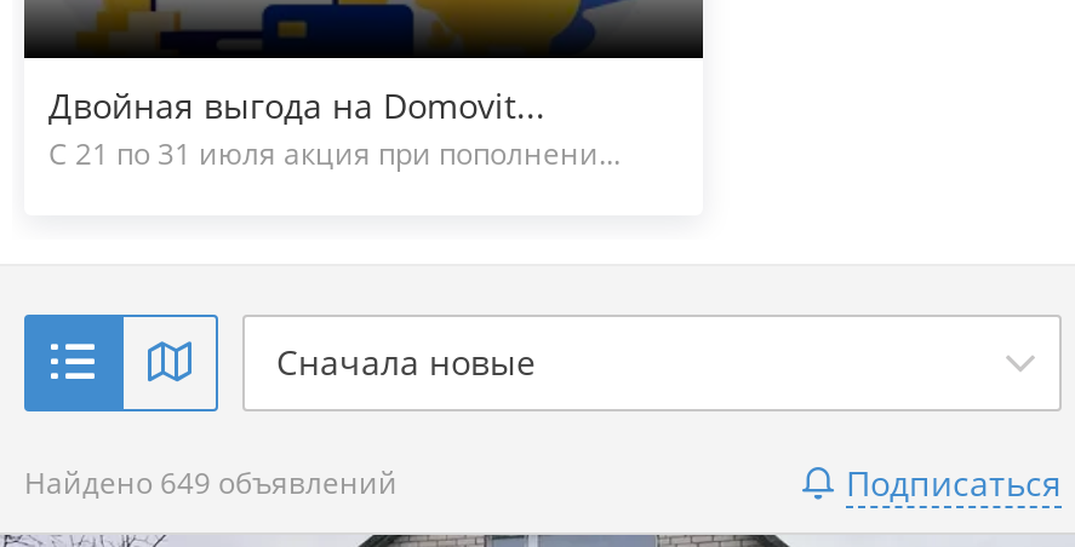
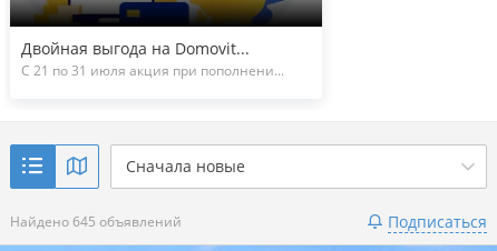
- Найдено 649 объявлений
+ Найдено 645 объявлений
